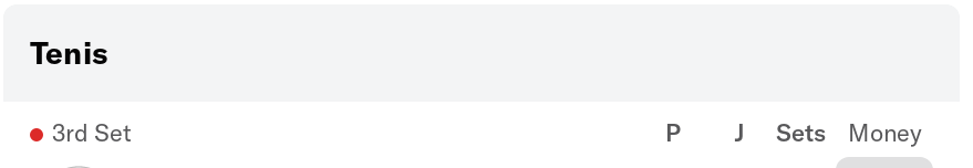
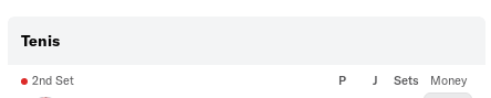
- 3rd Set
+ 2nd Set
